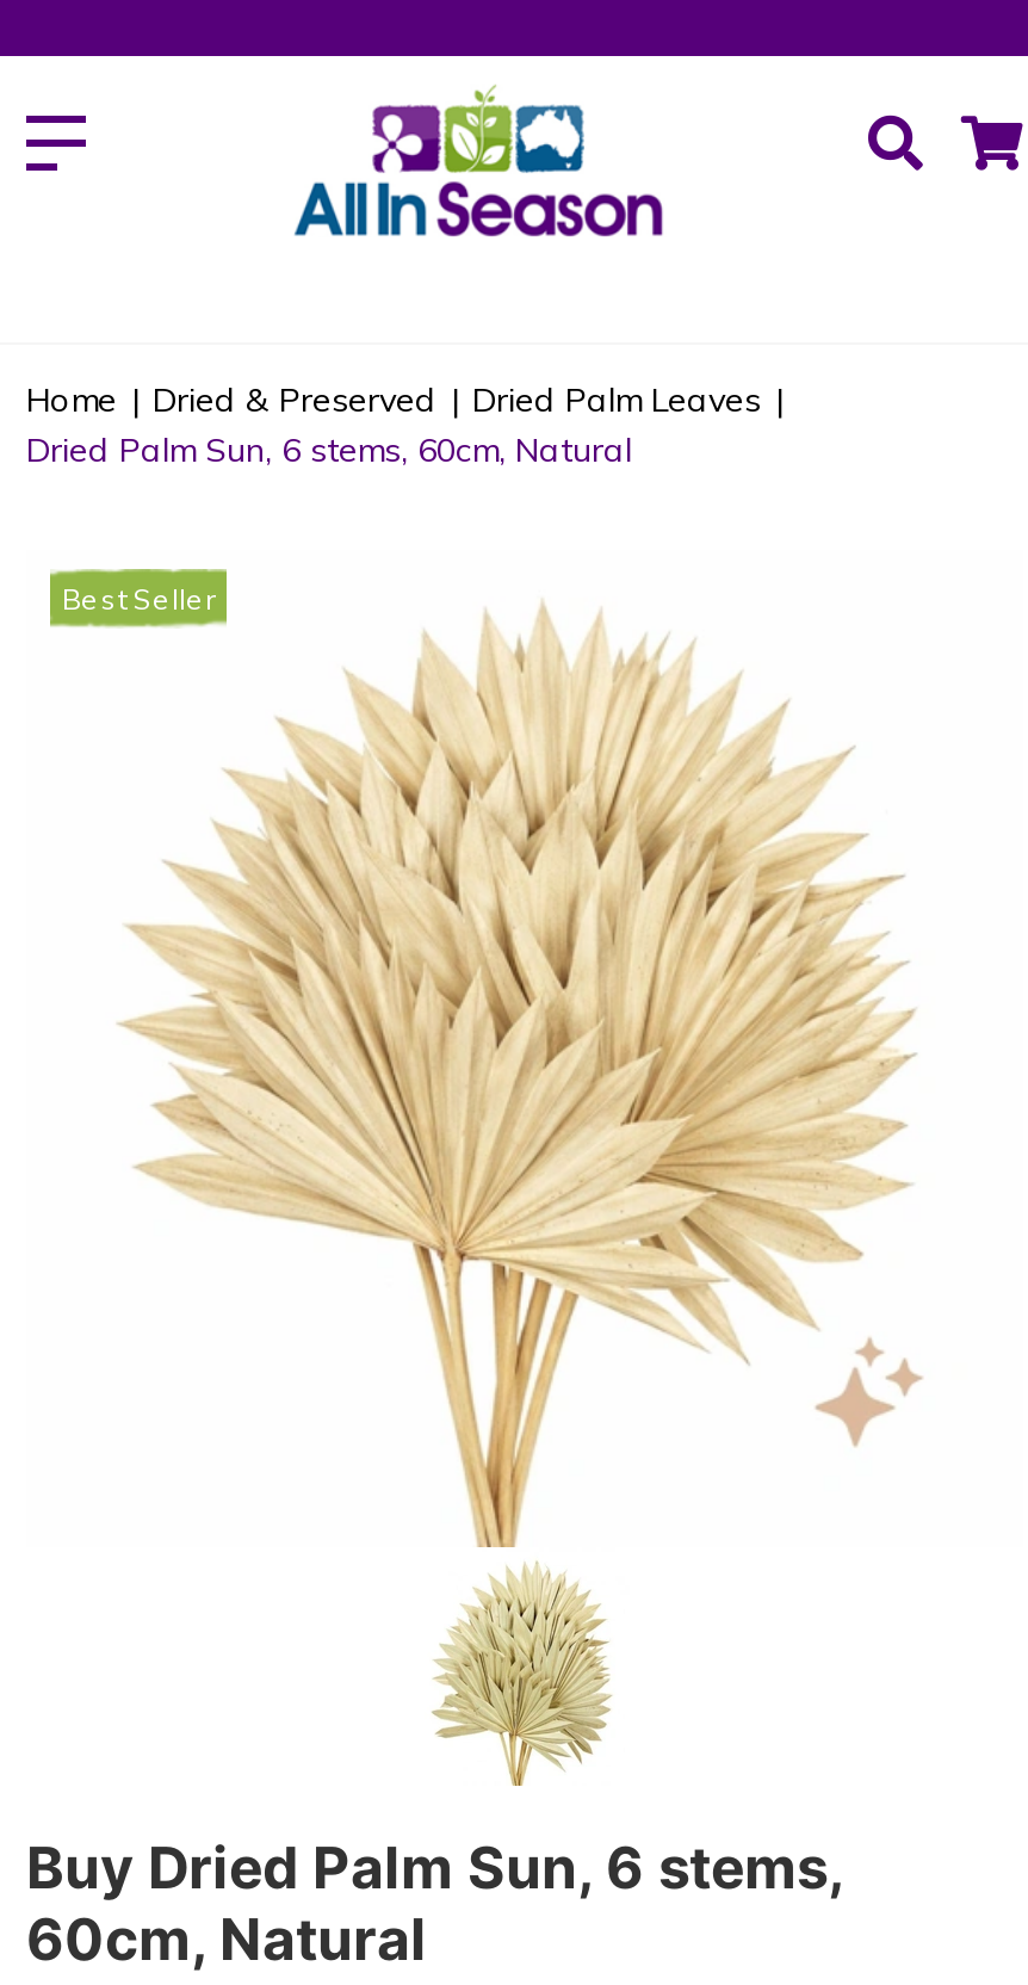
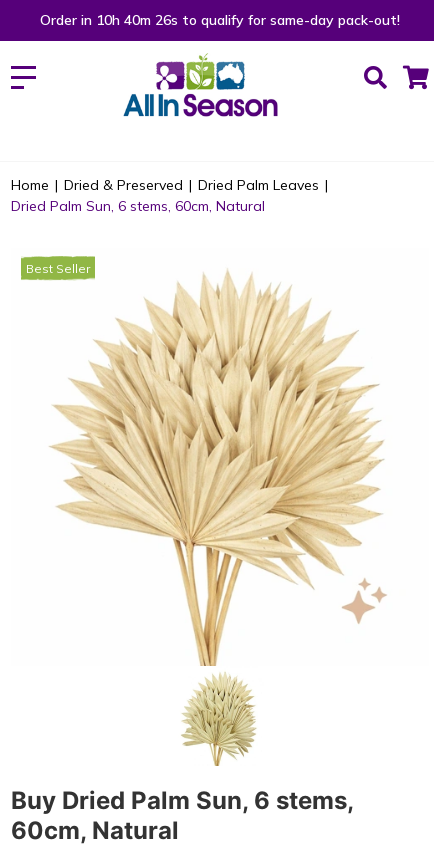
+ Order in 10h 40m 26s to qualify for same-day pack-out!
